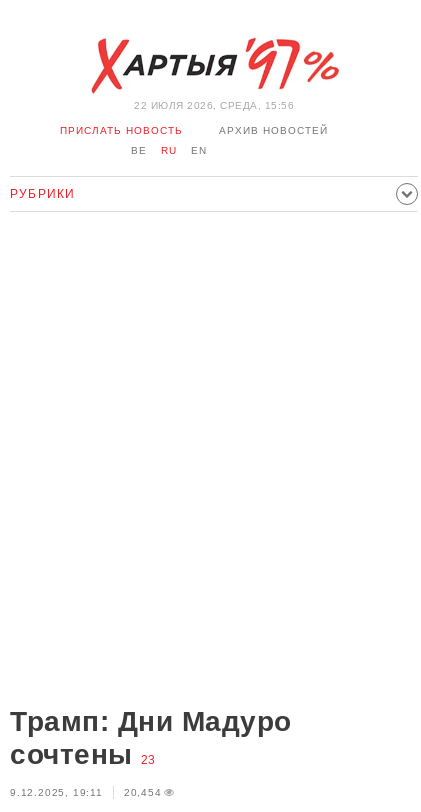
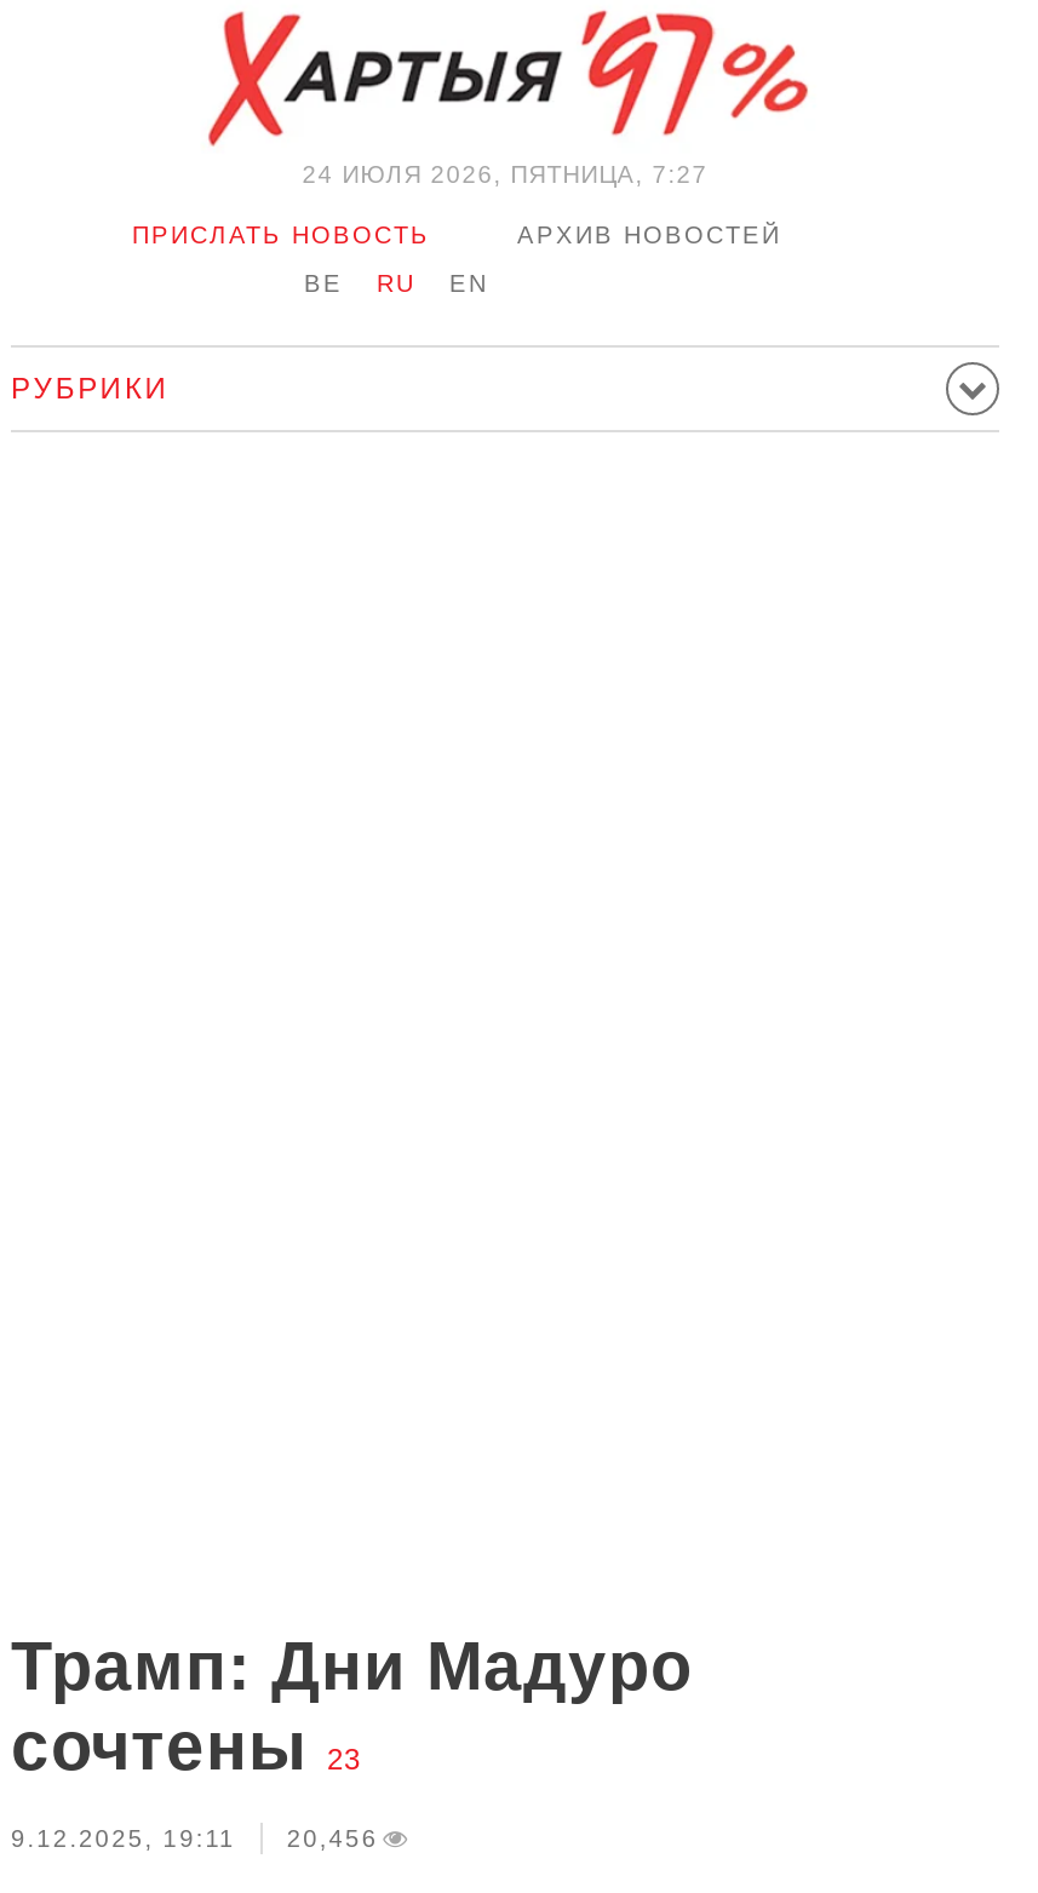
- 22 ИЮЛЯ 2026, СРЕДА, 15:56
+ 24 ИЮЛЯ 2026, ПЯТНИЦА, 7:27

- 9.12.2025, 19:11 20,454
+ 9.12.2025, 19:11 20,456
